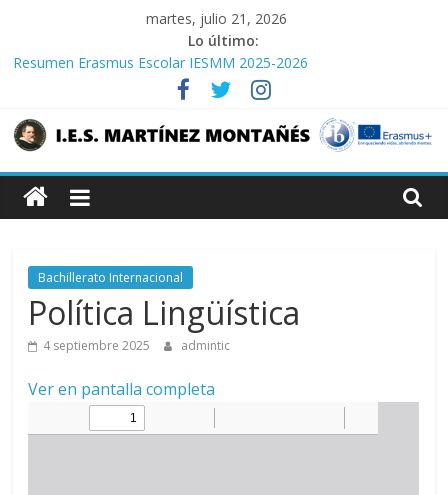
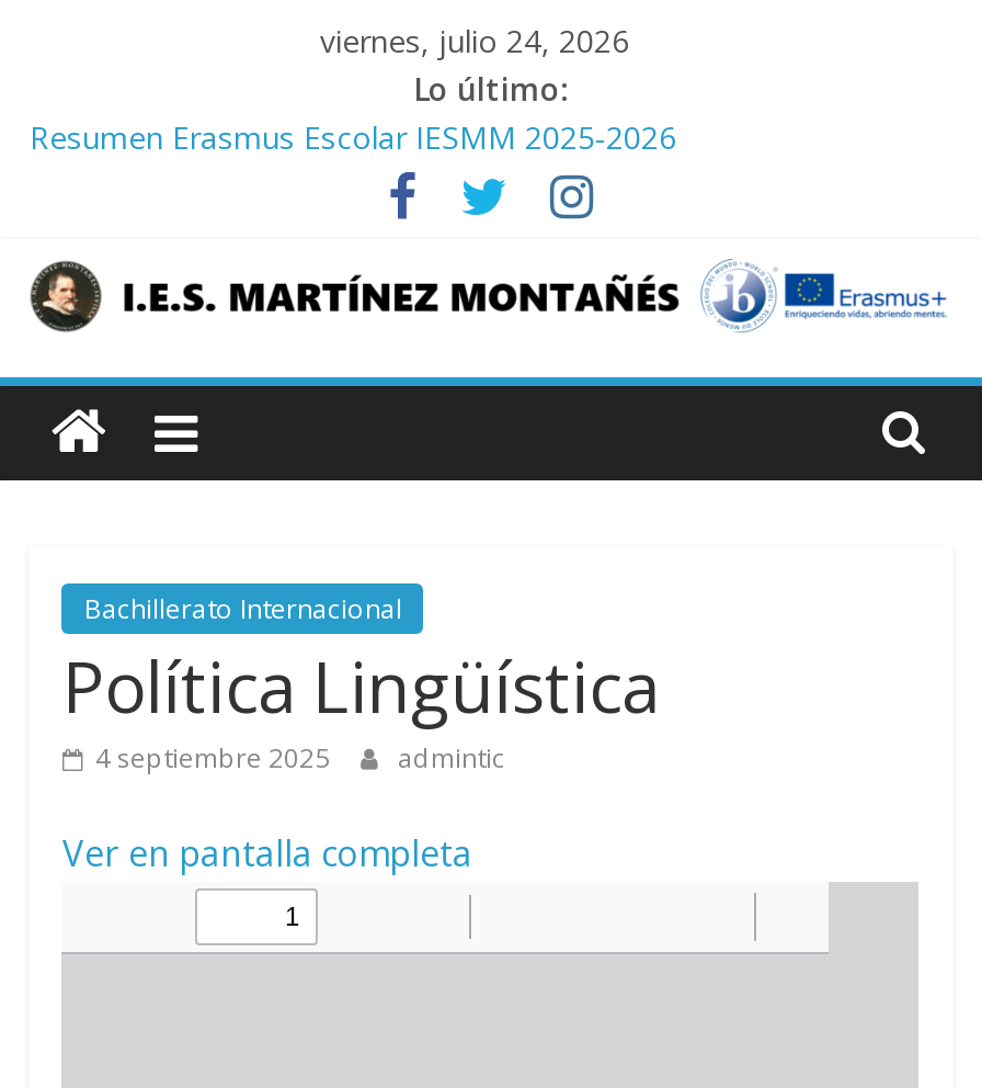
- martes, julio 21, 2026
+ viernes, julio 24, 2026
